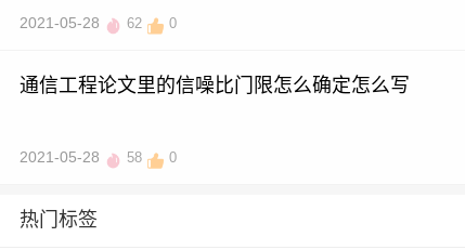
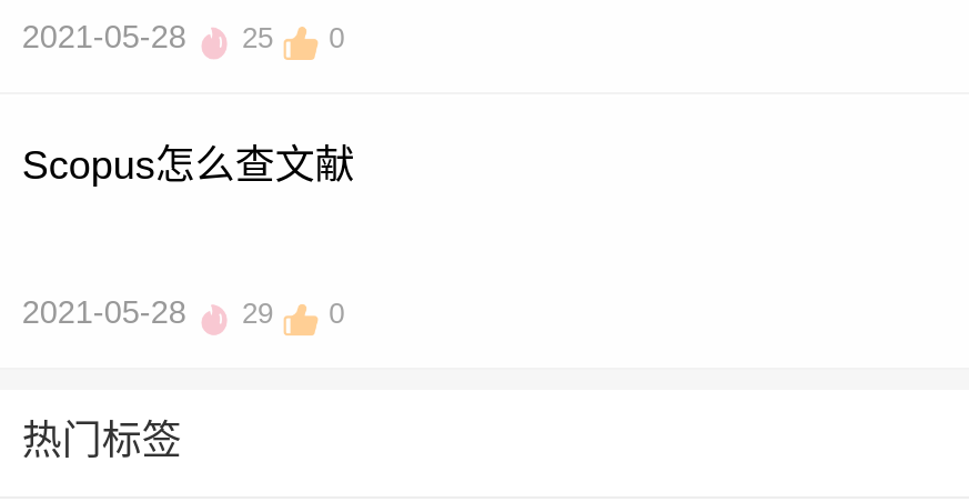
- 2021-05-28 62 0
+ 2021-05-28 25 0

- 通信工程论文里的信噪比门限怎么确定怎么写
+ Scopus怎么查文献

- 2021-05-28 58 0
+ 2021-05-28 29 0
